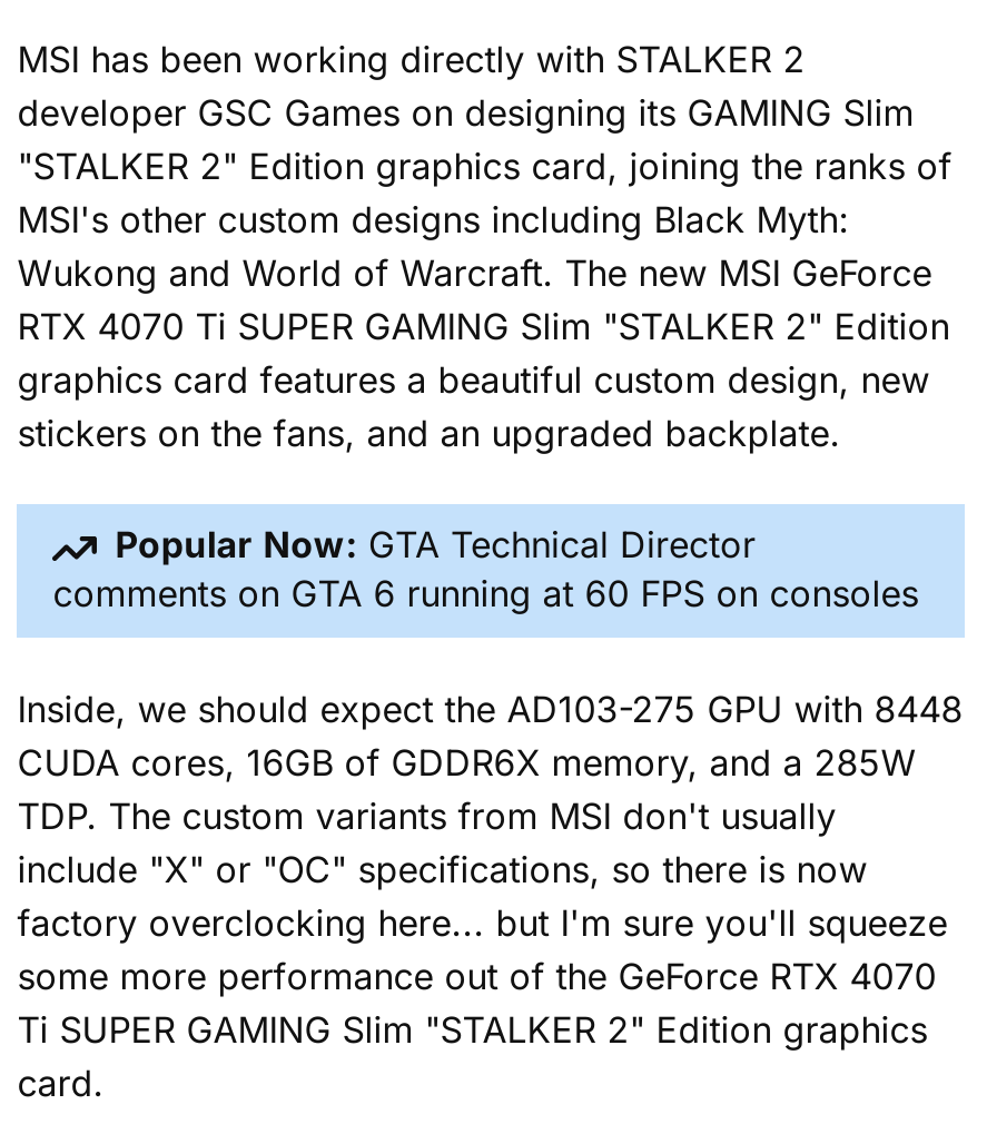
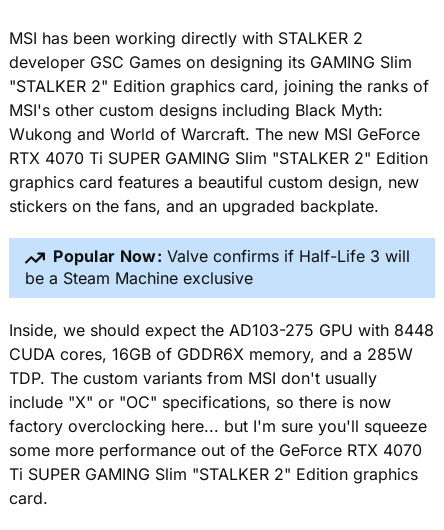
- Popular Now: GTA Technical Director
- comments on GTA 6 running at 60 FPS on consoles
+ Popular Now: Valve confirms if Half-Life 3 will
+ be a Steam Machine exclusive
